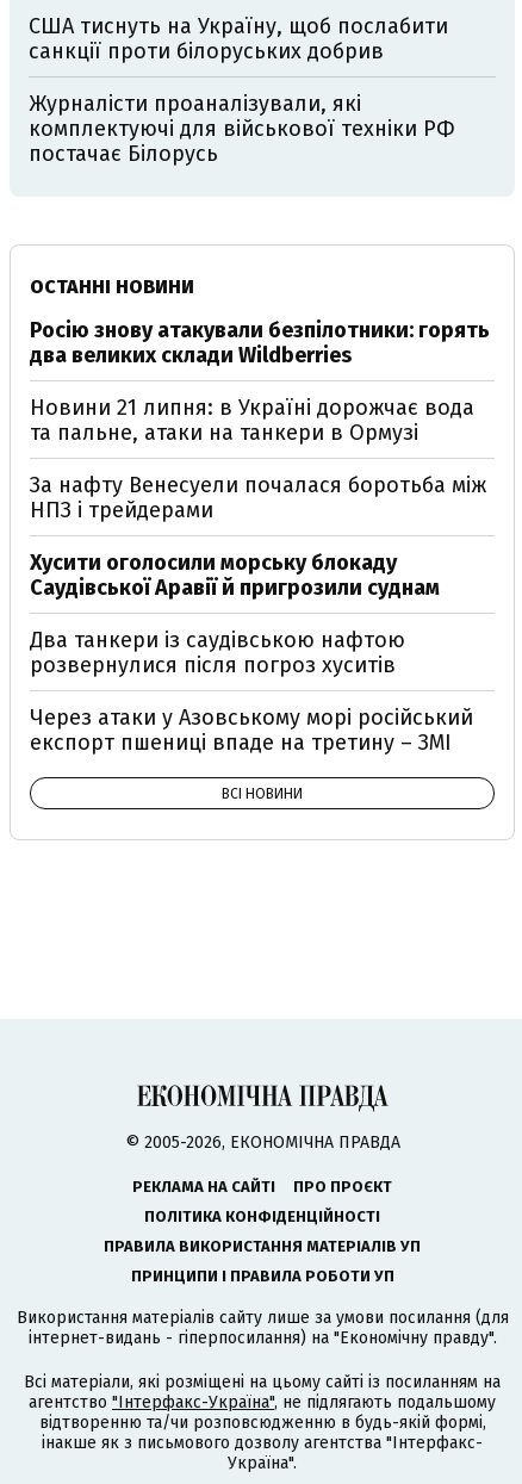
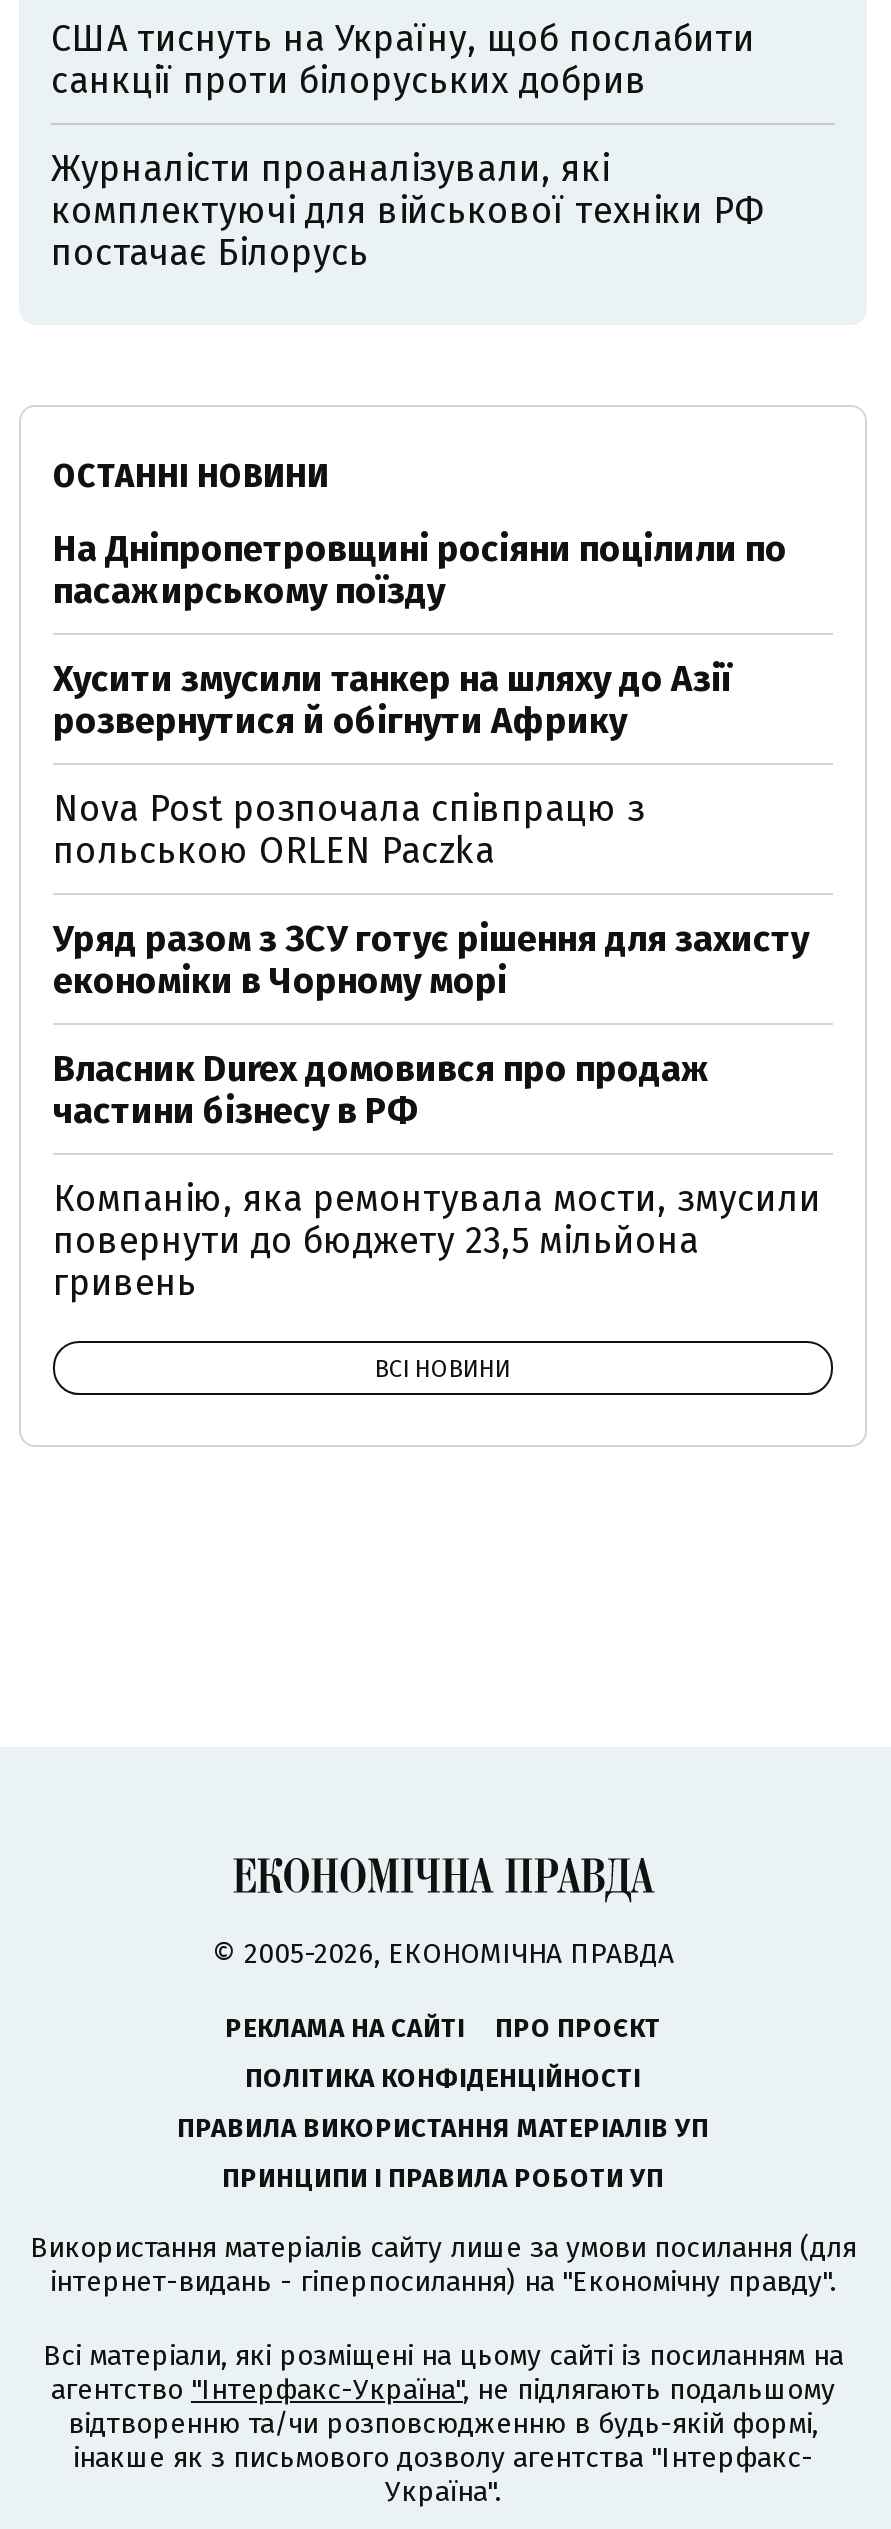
- Росію знову атакували безпілотники: горять
- два великих склади Wildberries
+ На Дніпропетровщині росіяни поцілили по
+ пасажирському поїзду

- Новини 21 липня: в Україні дорожчає вода
- та пальне, атаки на танкери в Ормузі
+ Хусити змусили танкер на шляху до Азії
+ розвернутися й обігнути Африку

- За нафту Венесуели почалася боротьба між
- НПЗ і трейдерами
+ Nova Post розпочала співпрацю з
+ польською ORLEN Paczka

- Хусити оголосили морську блокаду
- Саудівської Аравії й пригрозили суднам
+ Уряд разом з ЗСУ готує рішення для захисту
+ економіки в Чорному морі

- Два танкери із саудівською нафтою
- розвернулися після погроз хуситів
+ Власник Durex домовився про продаж
+ частини бізнесу в РФ

- Через атаки у Азовському морі російський
- експорт пшениці впаде на третину – ЗМІ
+ Компанію, яка ремонтувала мости, змусили
+ повернути до бюджету 23,5 мільйона
+ гривень
